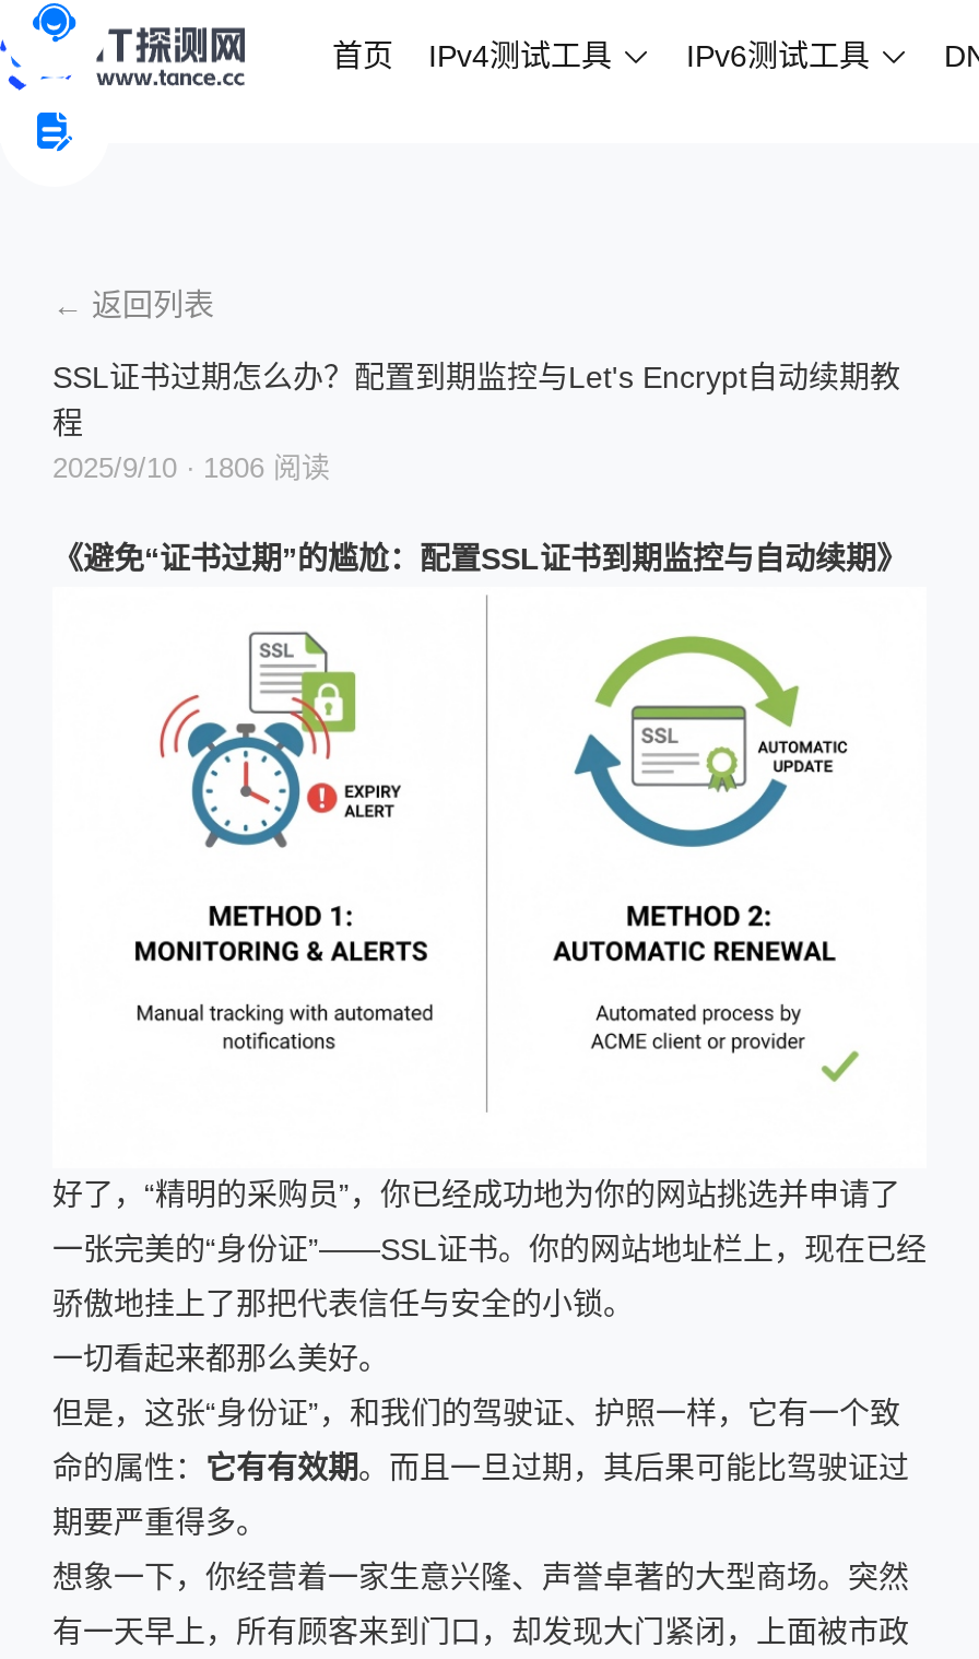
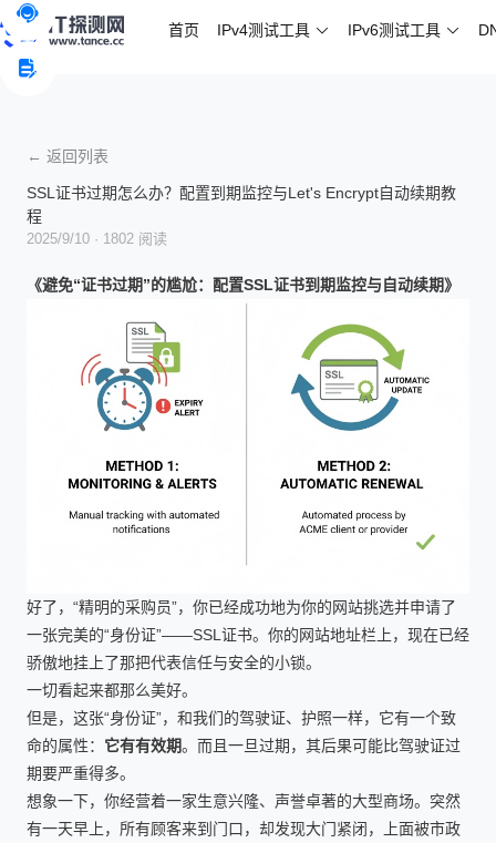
- 2025/9/10 · 1806 阅读
+ 2025/9/10 · 1802 阅读
